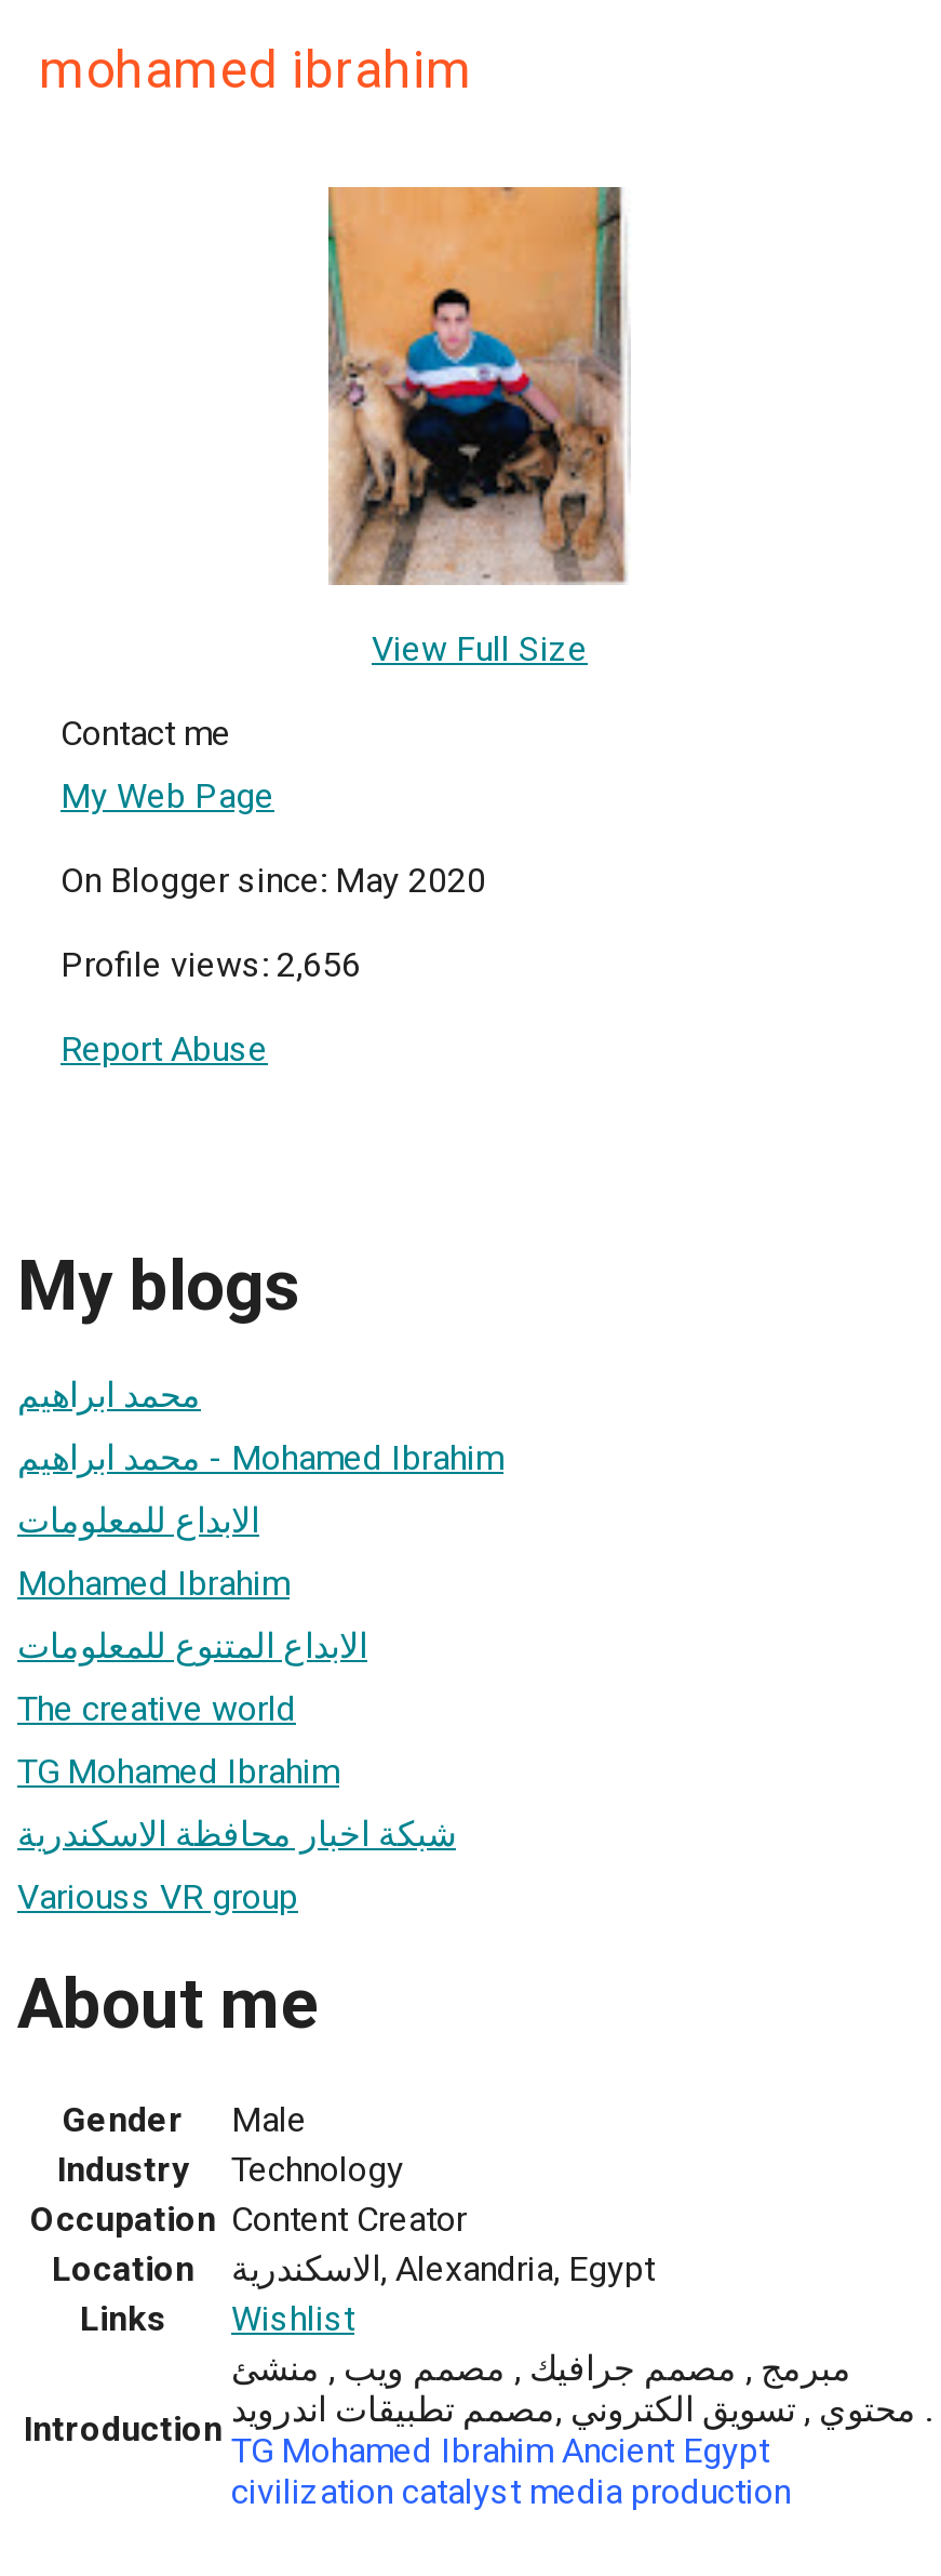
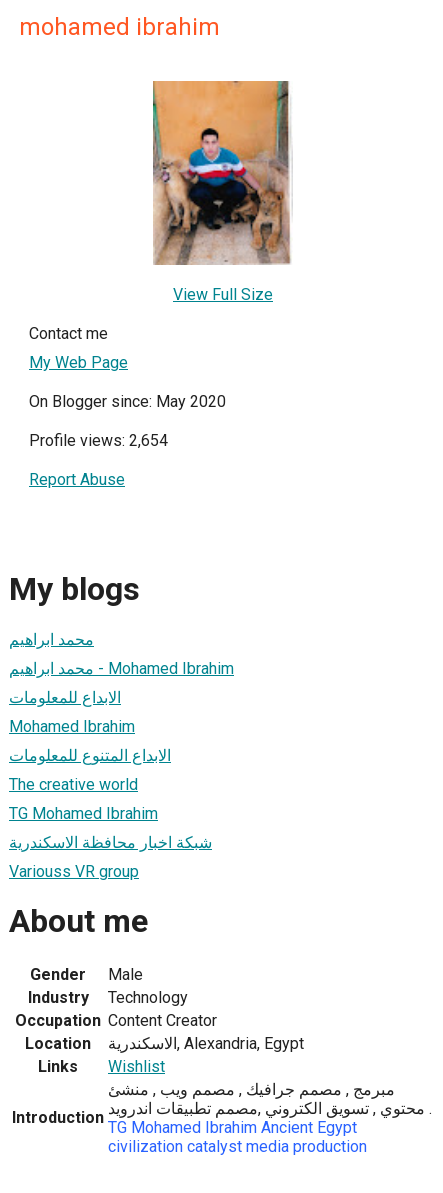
- Profile views: 2,656
+ Profile views: 2,654
